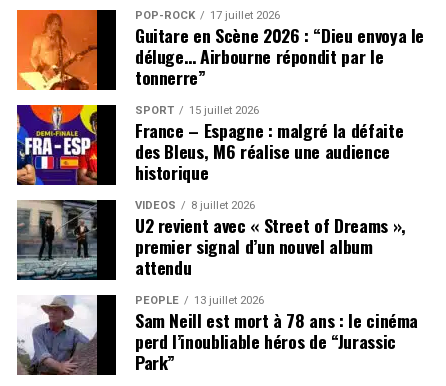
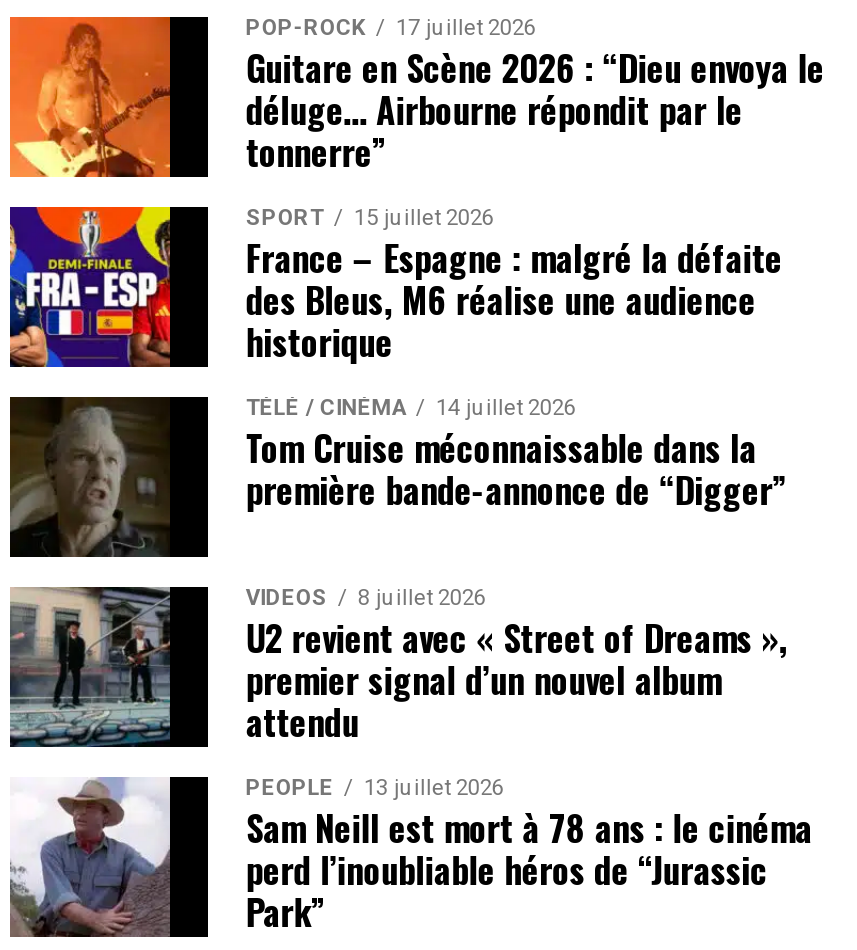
+ [image]
+ TÉLÉ / CINÉMA
+ 14 juillet 2026
+ Tom Cruise méconnaissable dans la
+ première bande-annonce de “Digger”
